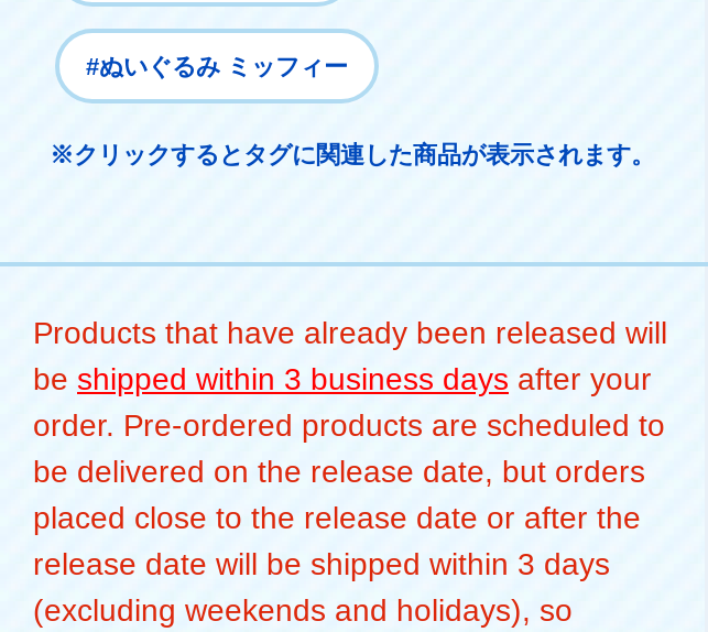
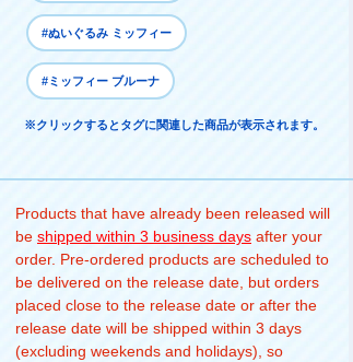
+ #ミッフィー ブルーナ
